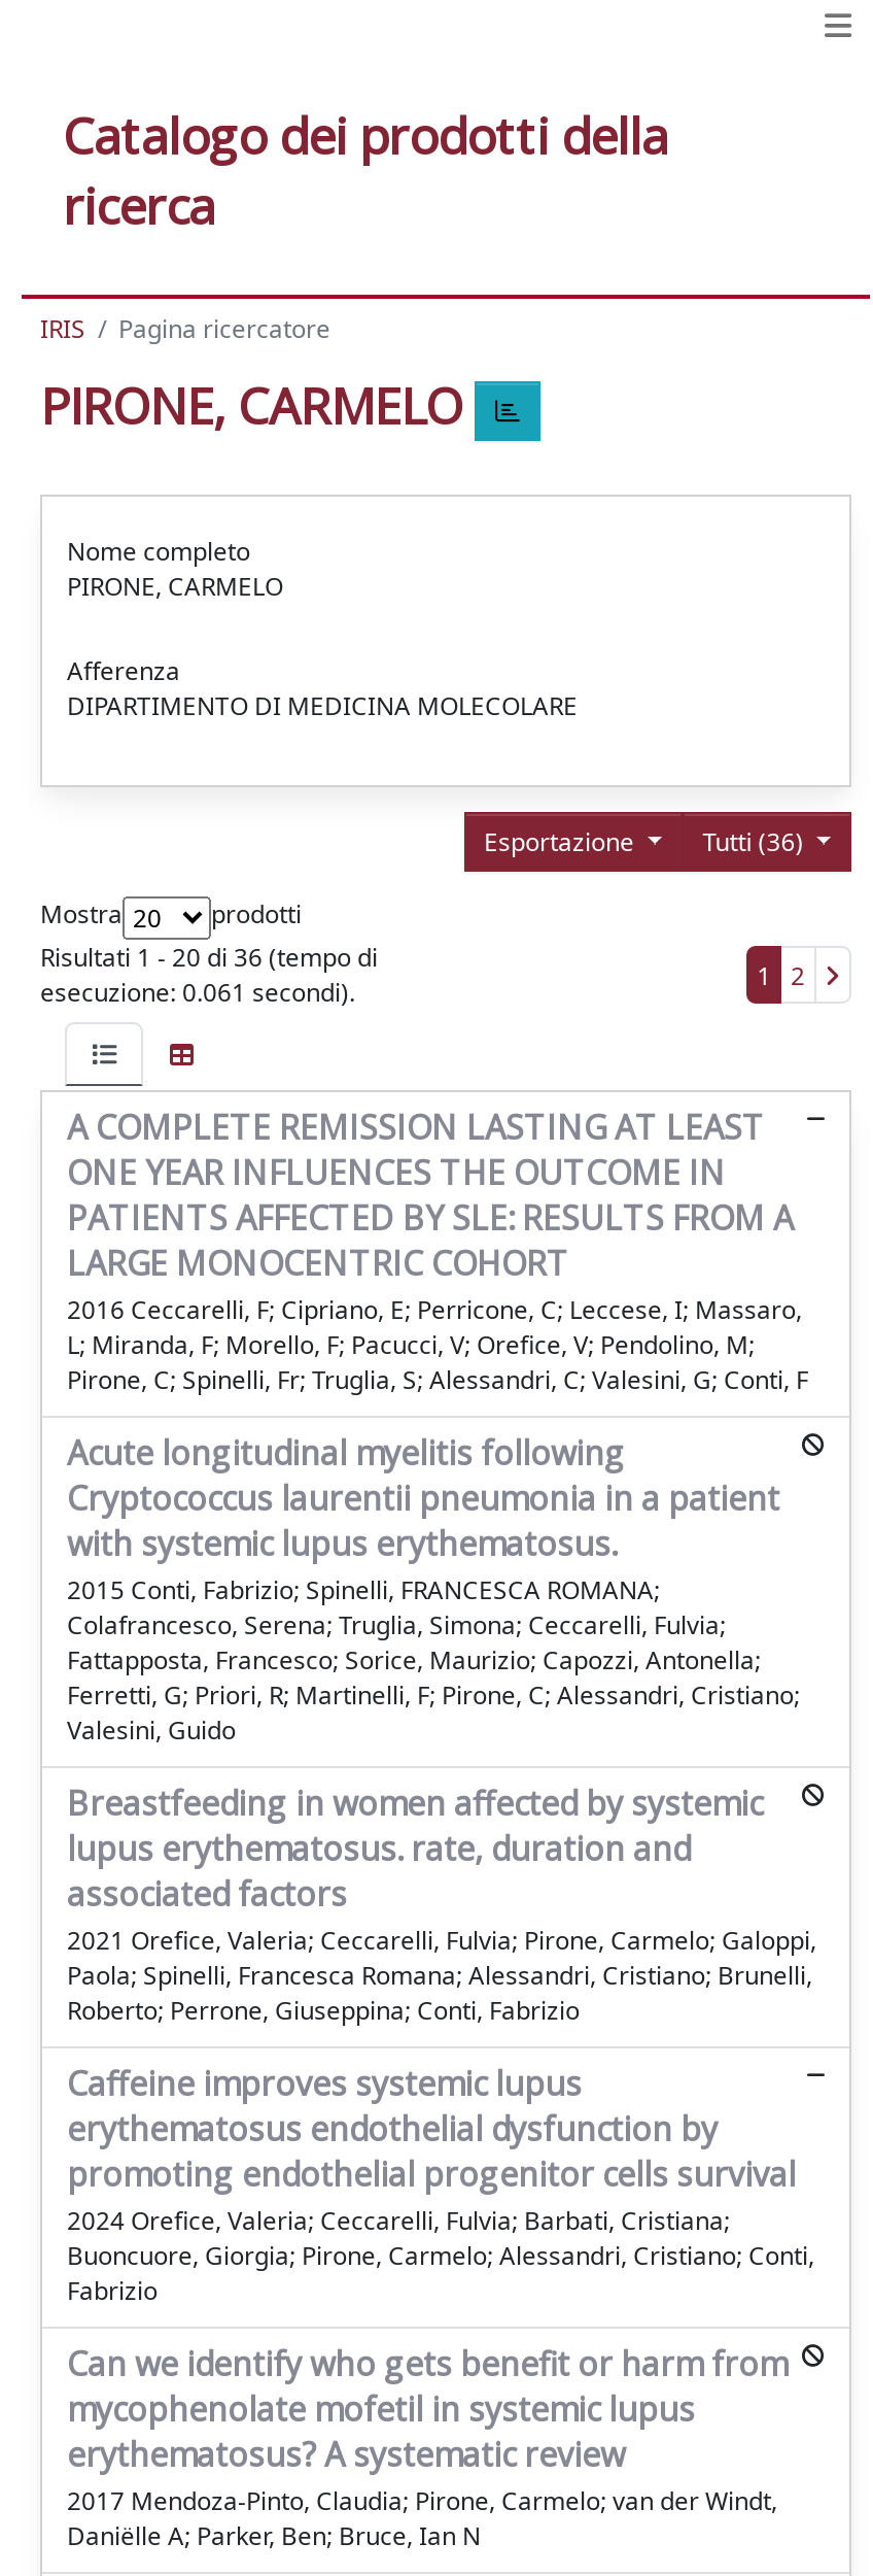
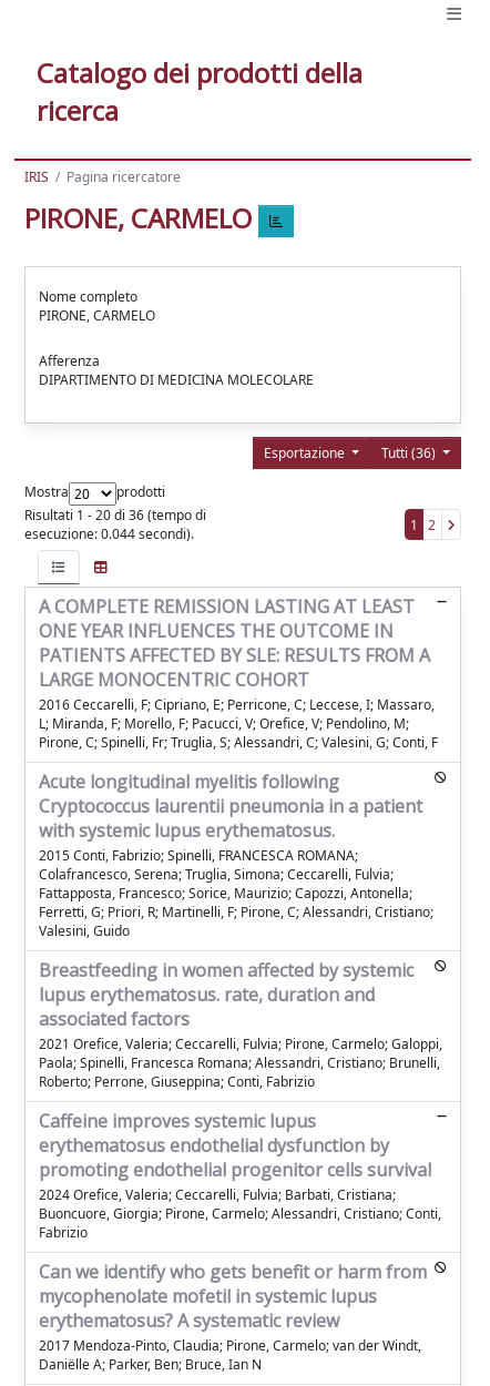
- esecuzione: 0.061 secondi).
+ esecuzione: 0.044 secondi).
